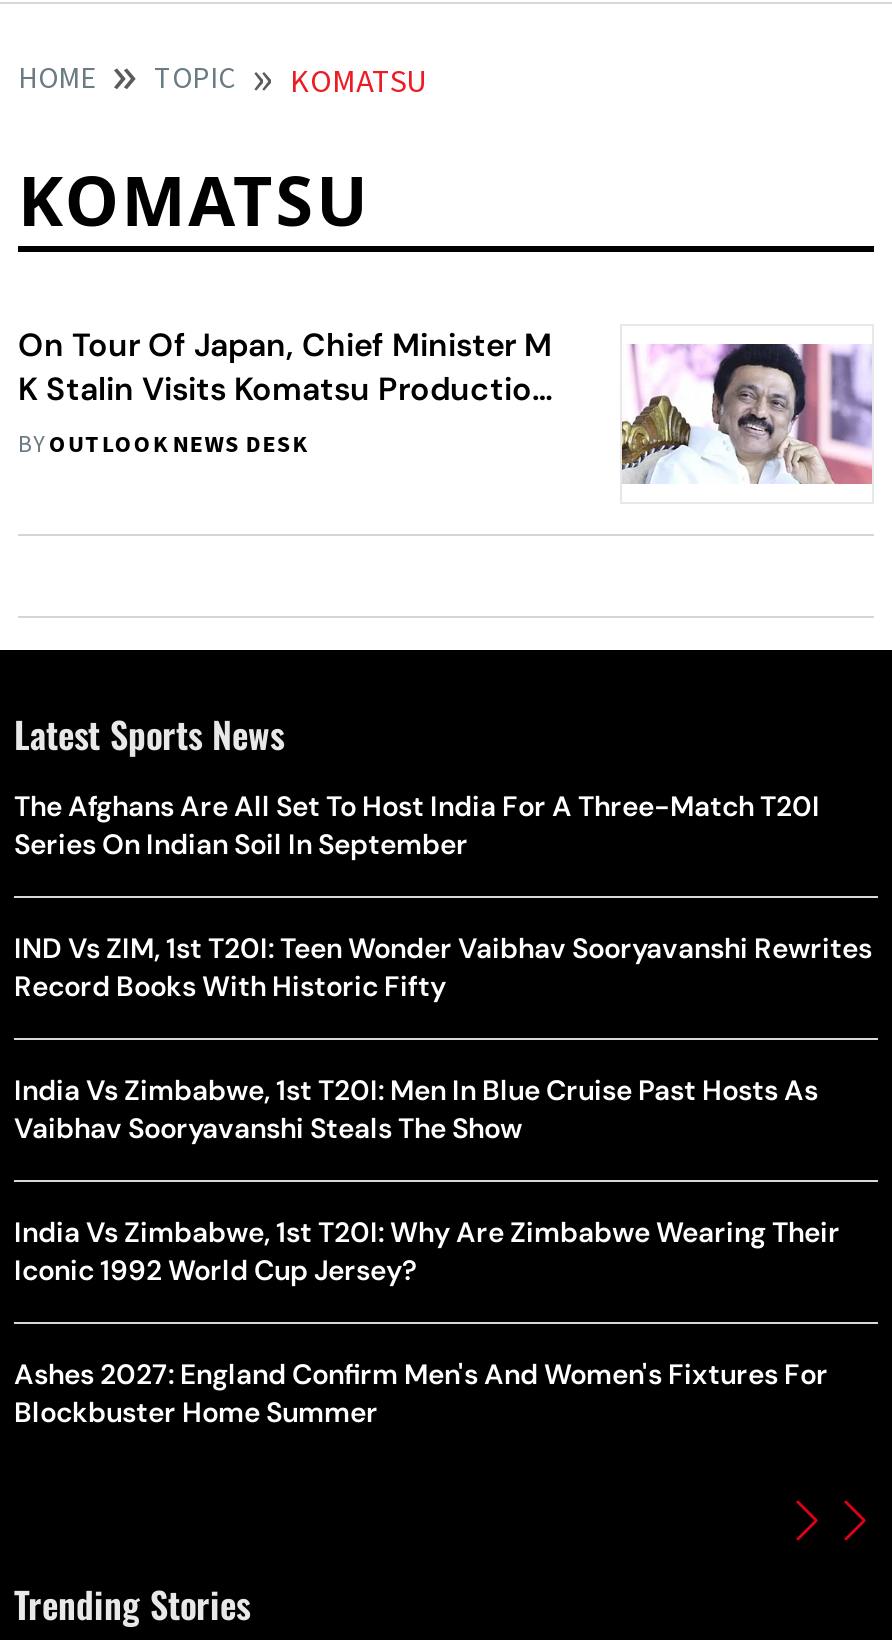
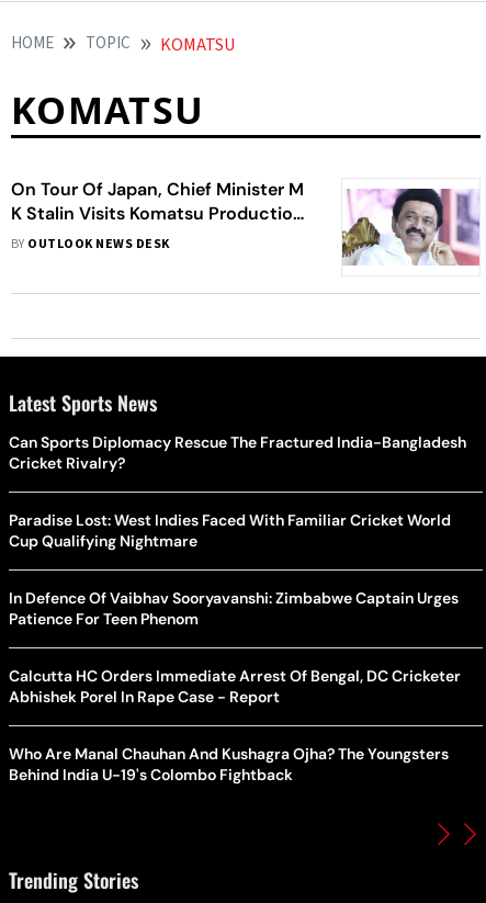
- The Afghans Are All Set To Host India For A Three-Match T20I
- Series On Indian Soil In September
+ Can Sports Diplomacy Rescue The Fractured India-Bangladesh
+ Cricket Rivalry?

- IND Vs ZIM, 1st T20I: Teen Wonder Vaibhav Sooryavanshi Rewrites
- Record Books With Historic Fifty
+ Paradise Lost: West Indies Faced With Familiar Cricket World
+ Cup Qualifying Nightmare

- India Vs Zimbabwe, 1st T20I: Men In Blue Cruise Past Hosts As
- Vaibhav Sooryavanshi Steals The Show
+ In Defence Of Vaibhav Sooryavanshi: Zimbabwe Captain Urges
+ Patience For Teen Phenom

- India Vs Zimbabwe, 1st T20I: Why Are Zimbabwe Wearing Their
- Iconic 1992 World Cup Jersey?
+ Calcutta HC Orders Immediate Arrest Of Bengal, DC Cricketer
+ Abhishek Porel In Rape Case - Report

- Ashes 2027: England Confirm Men's And Women's Fixtures For
- Blockbuster Home Summer
+ Who Are Manal Chauhan And Kushagra Ojha? The Youngsters
+ Behind India U-19's Colombo Fightback
